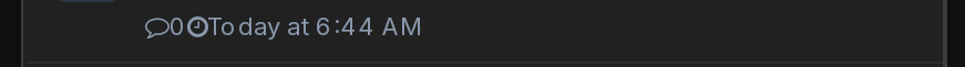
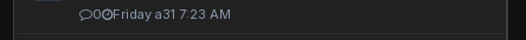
- 0 Today at 6:44 AM
+ 0 Friday a31 7:23 AM
